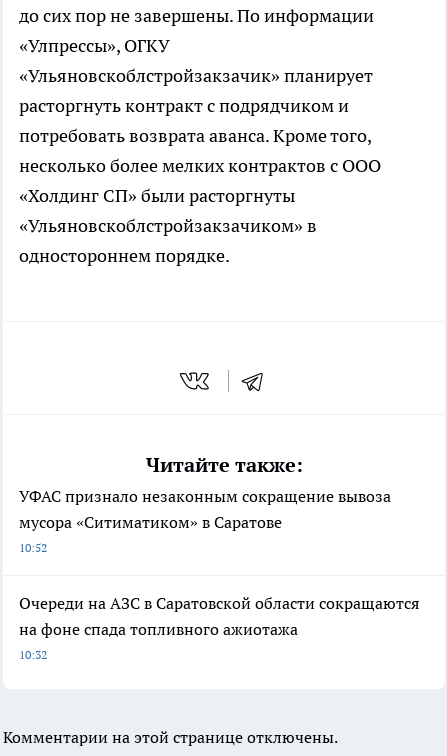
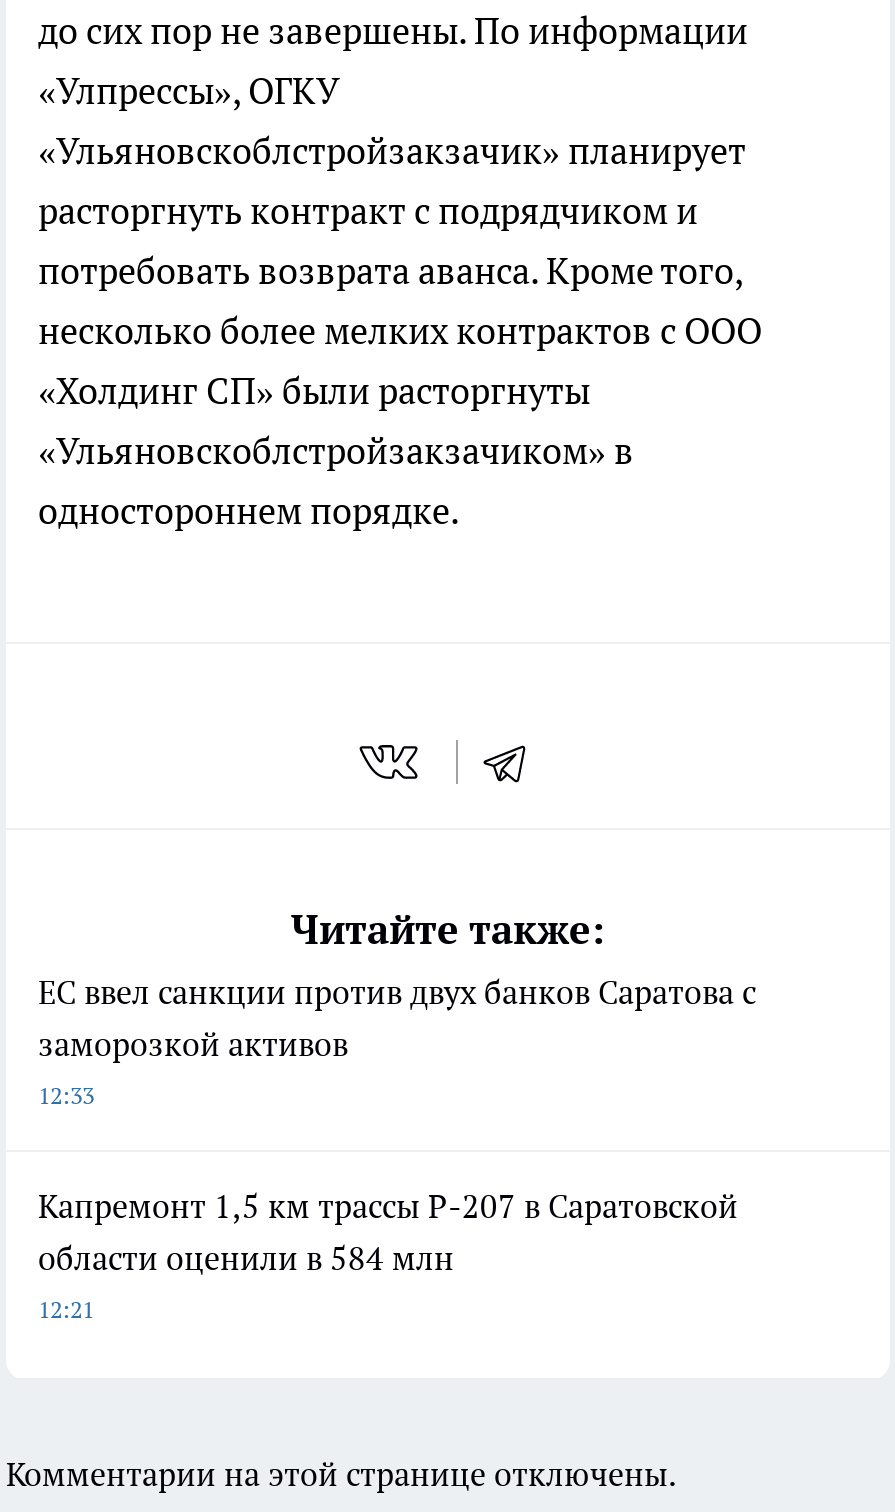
- УФАС признало незаконным сокращение вывоза
- мусора «Ситиматиком» в Саратове
- 10:52
+ ЕС ввел санкции против двух банков Саратова с
+ заморозкой активов
+ 12:33

- Очереди на АЗС в Саратовской области сокращаются
- на фоне спада топливного ажиотажа
- 10:32
+ Капремонт 1,5 км трассы Р-207 в Саратовской
+ области оценили в 584 млн
+ 12:21
